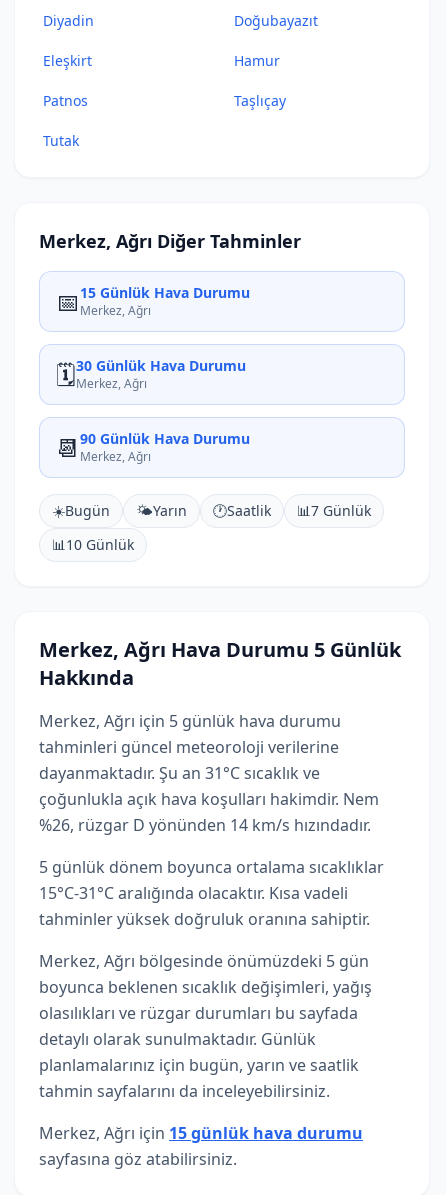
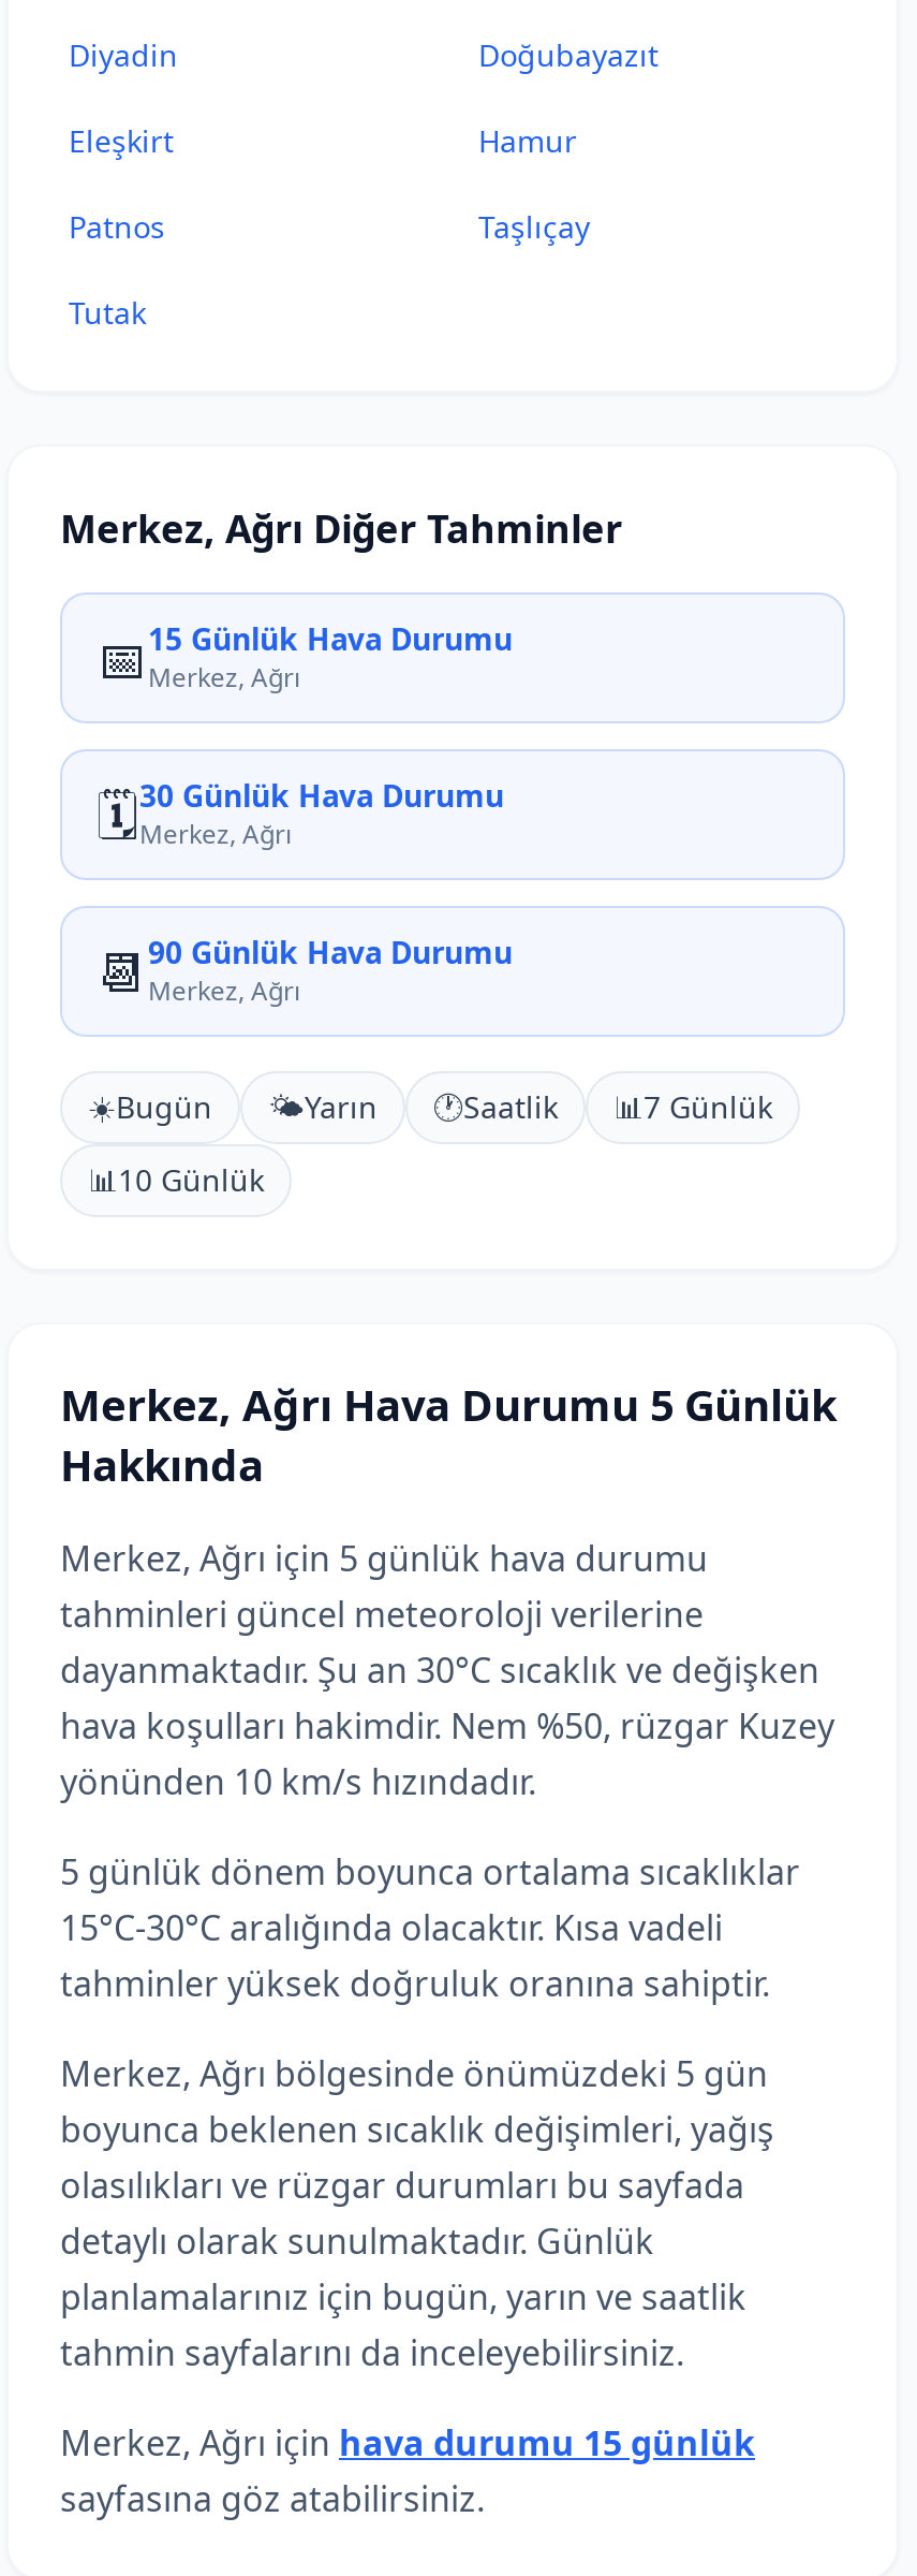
- dayanmaktadır. Şu an 31°C sıcaklık ve
- çoğunlukla açık hava koşulları hakimdir. Nem
- %26, rüzgar D yönünden 14 km/s hızındadır.
+ dayanmaktadır. Şu an 30°C sıcaklık ve değişken
+ hava koşulları hakimdir. Nem %50, rüzgar Kuzey
+ yönünden 10 km/s hızındadır.

- 15°C-31°C aralığında olacaktır. Kısa vadeli
+ 15°C-30°C aralığında olacaktır. Kısa vadeli

- Merkez, Ağrı için 15 günlük hava durumu
+ Merkez, Ağrı için hava durumu 15 günlük
